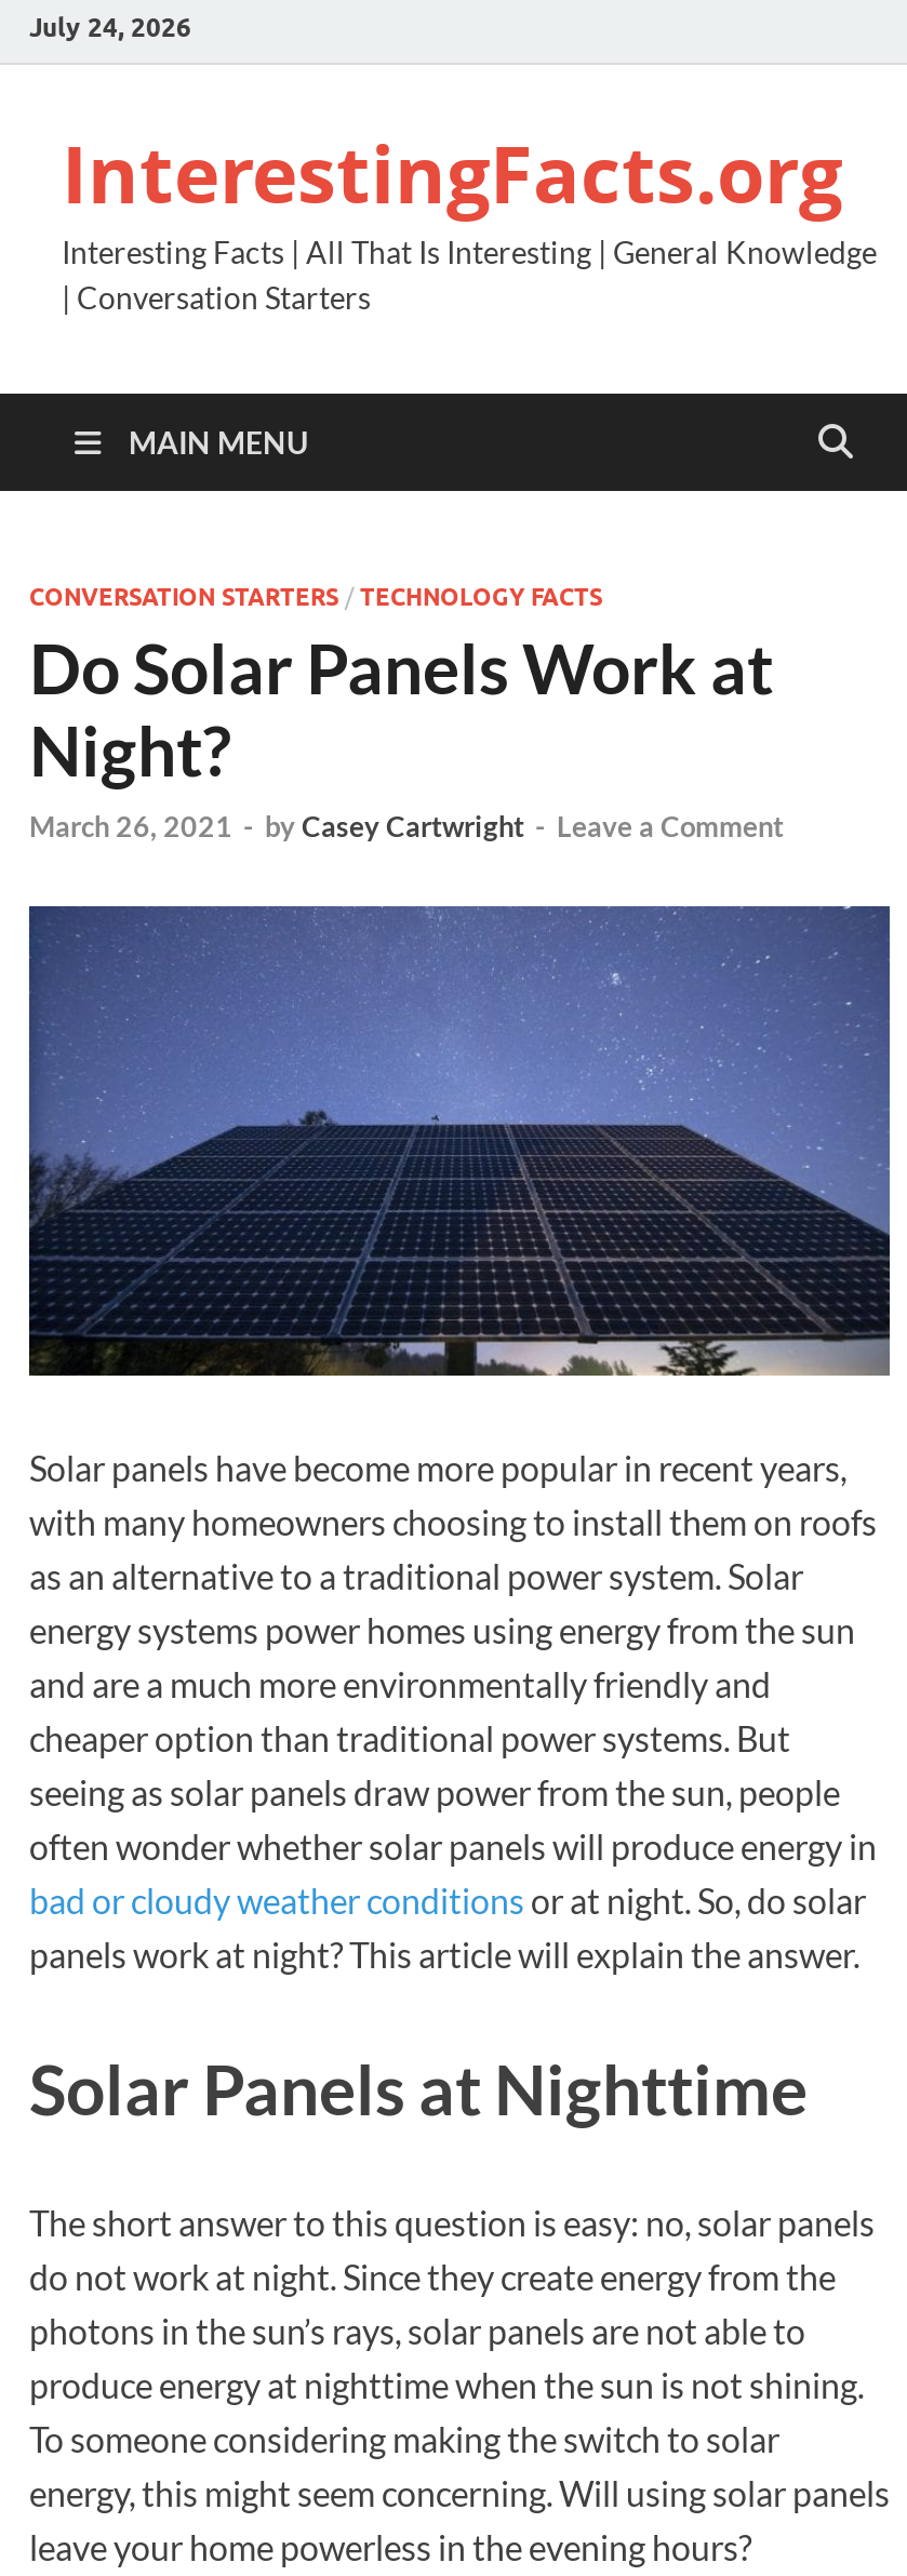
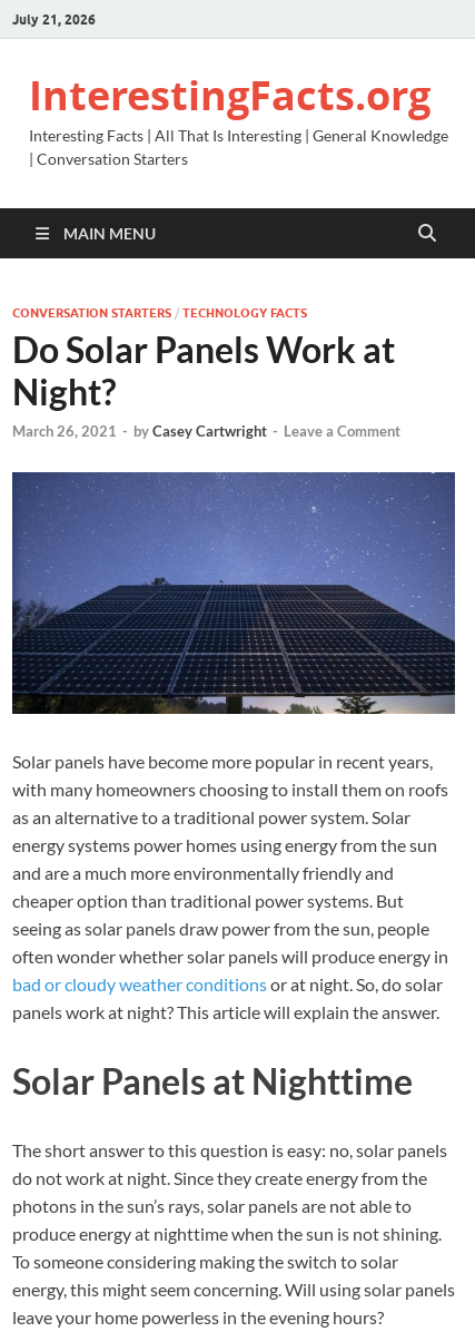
- July 24, 2026
+ July 21, 2026
